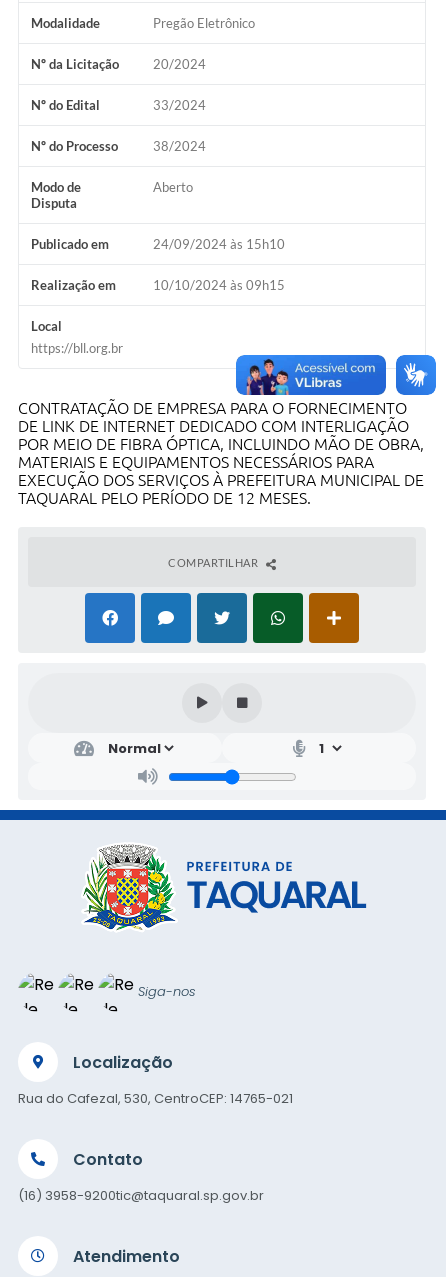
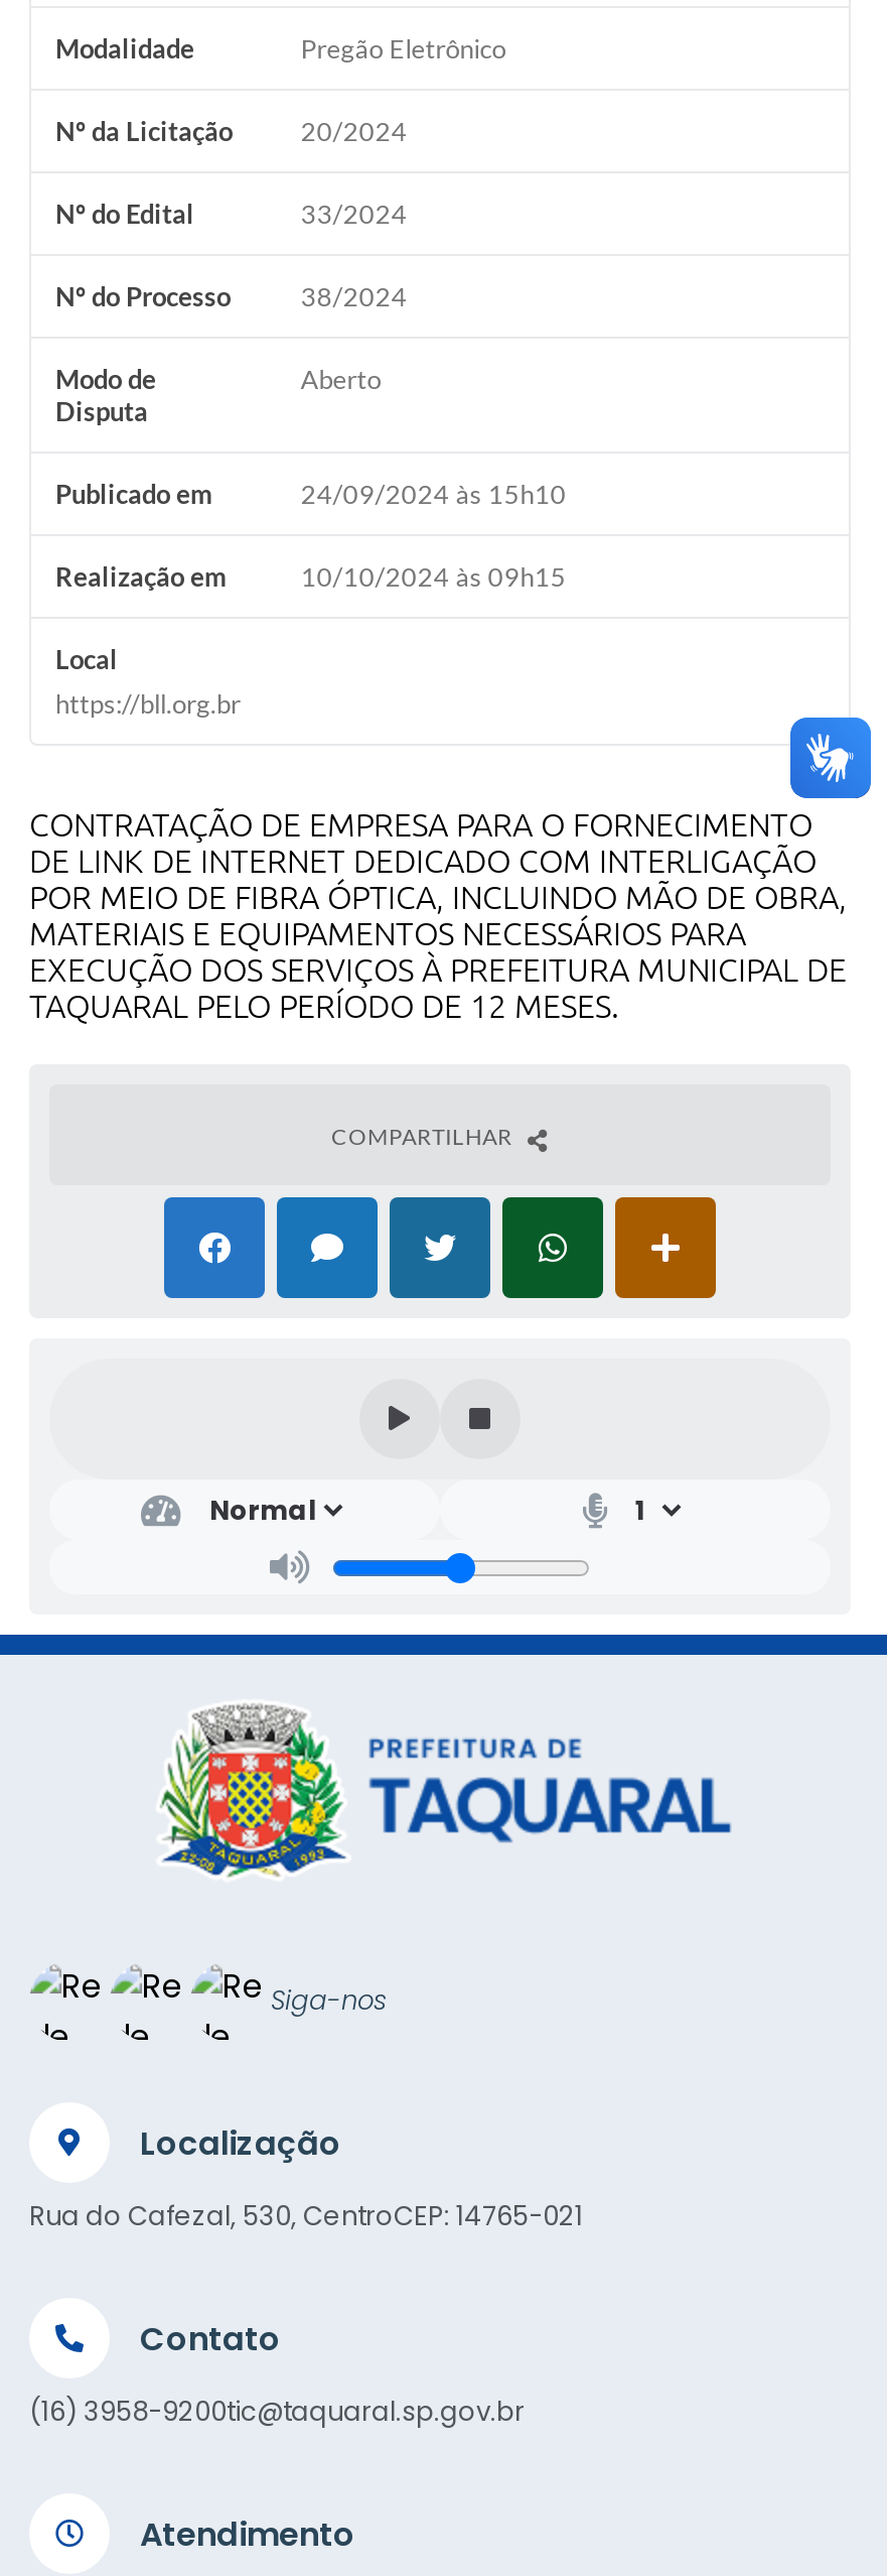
- [image]
